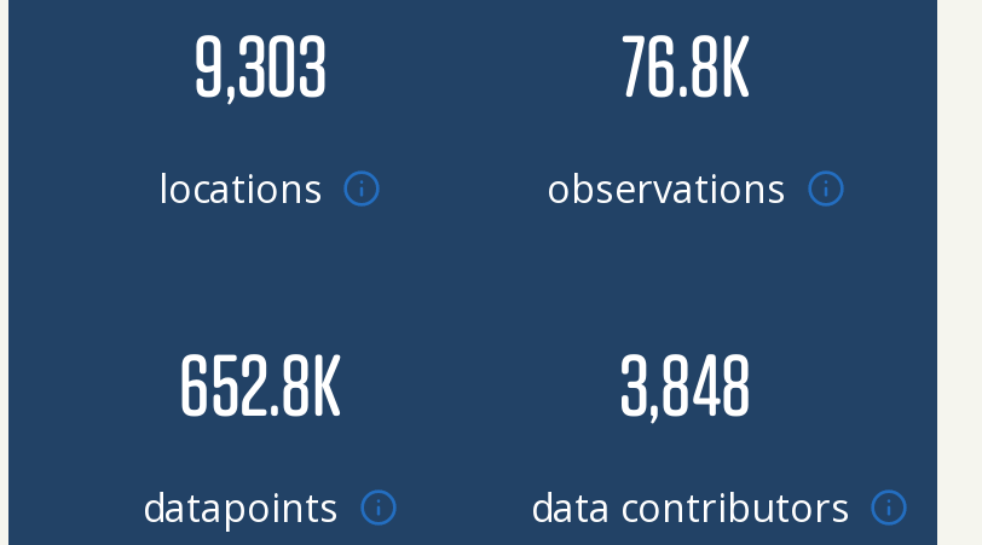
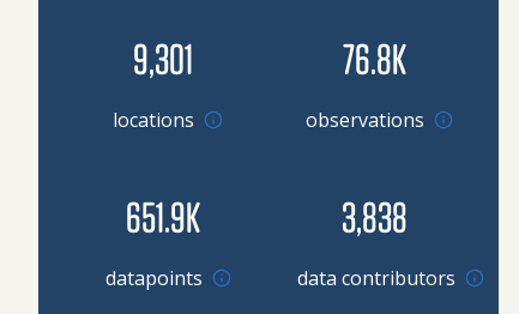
- 9,303
+ 9,301

- 652.8K
+ 651.9K

- 3,848
+ 3,838
